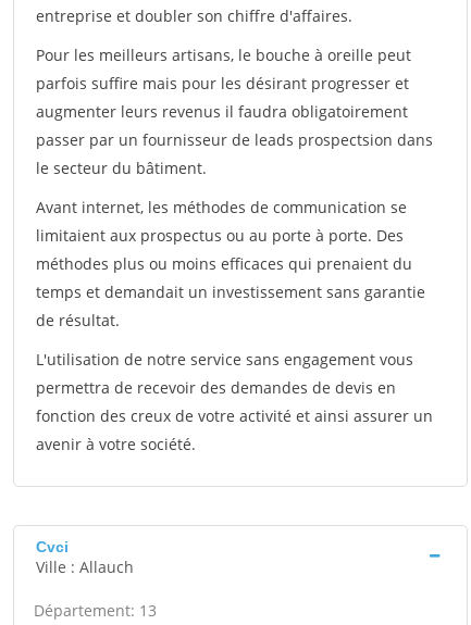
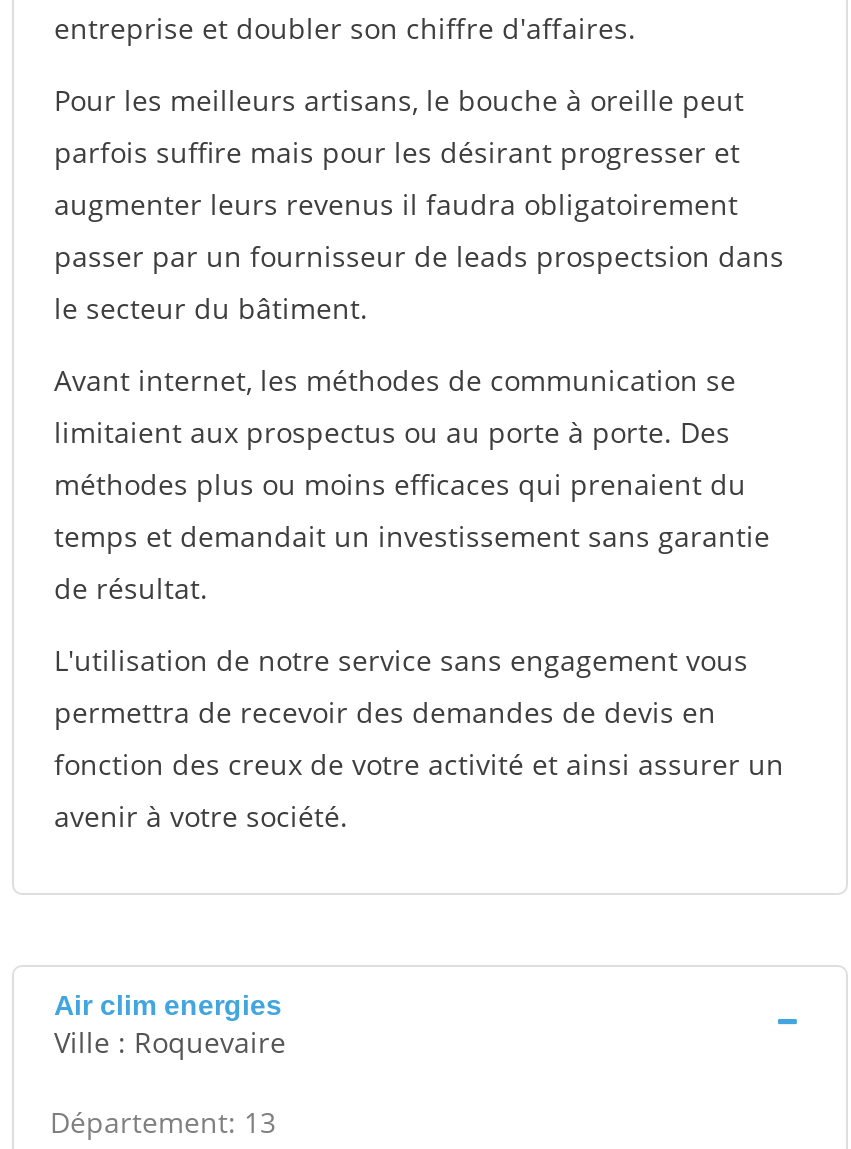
- Cvci
- Ville : Allauch
+ Air clim energies
+ Ville : Roquevaire
